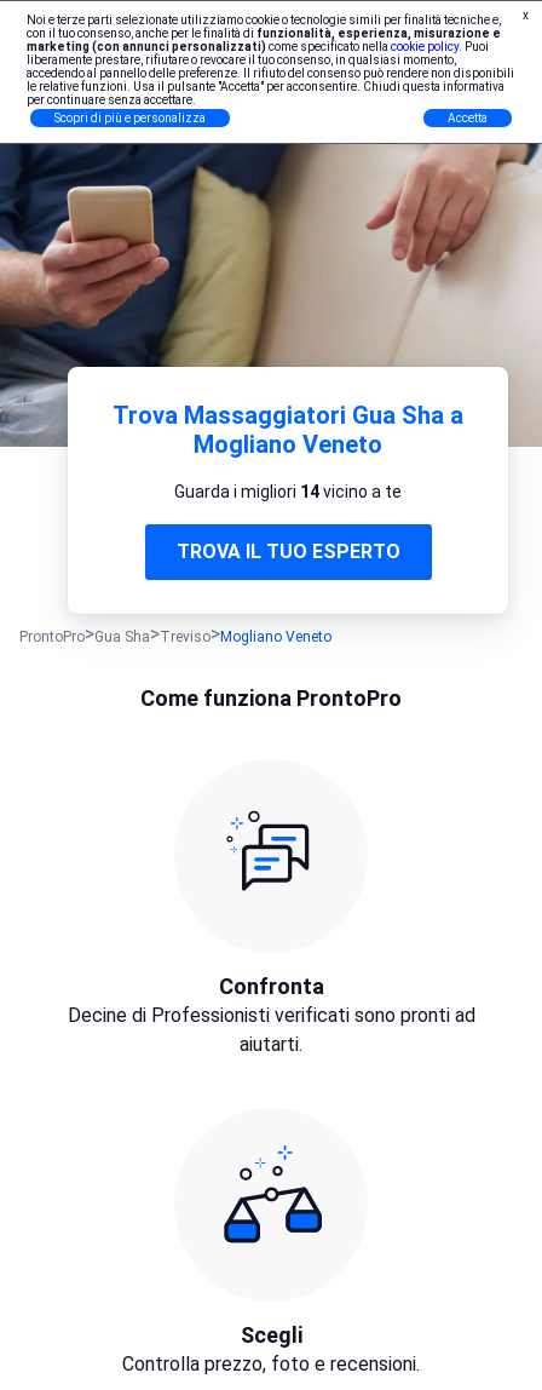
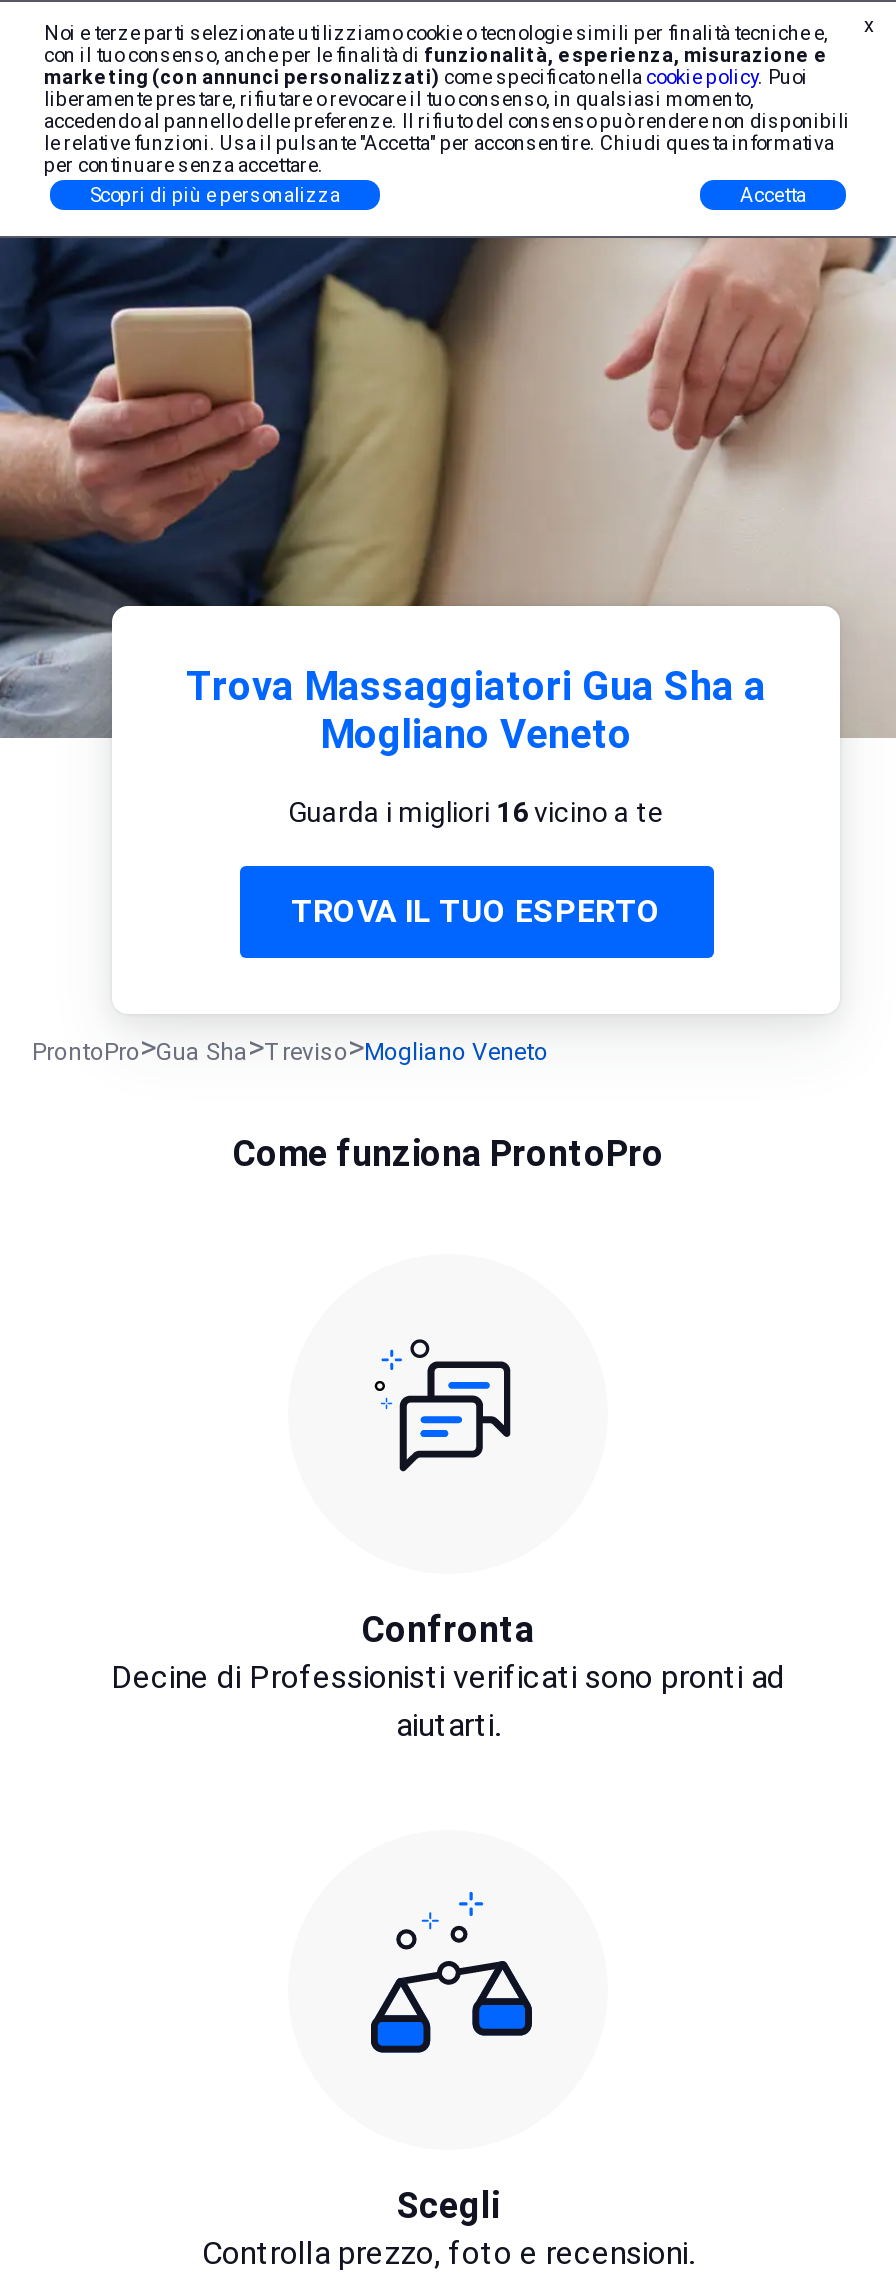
- Guarda i migliori 14 vicino a te
+ Guarda i migliori 16 vicino a te
